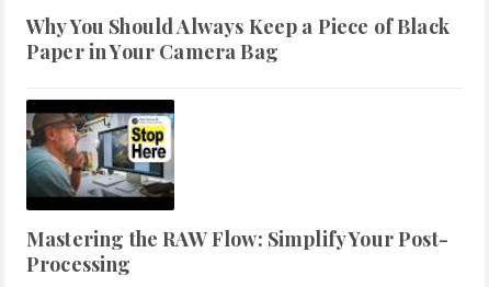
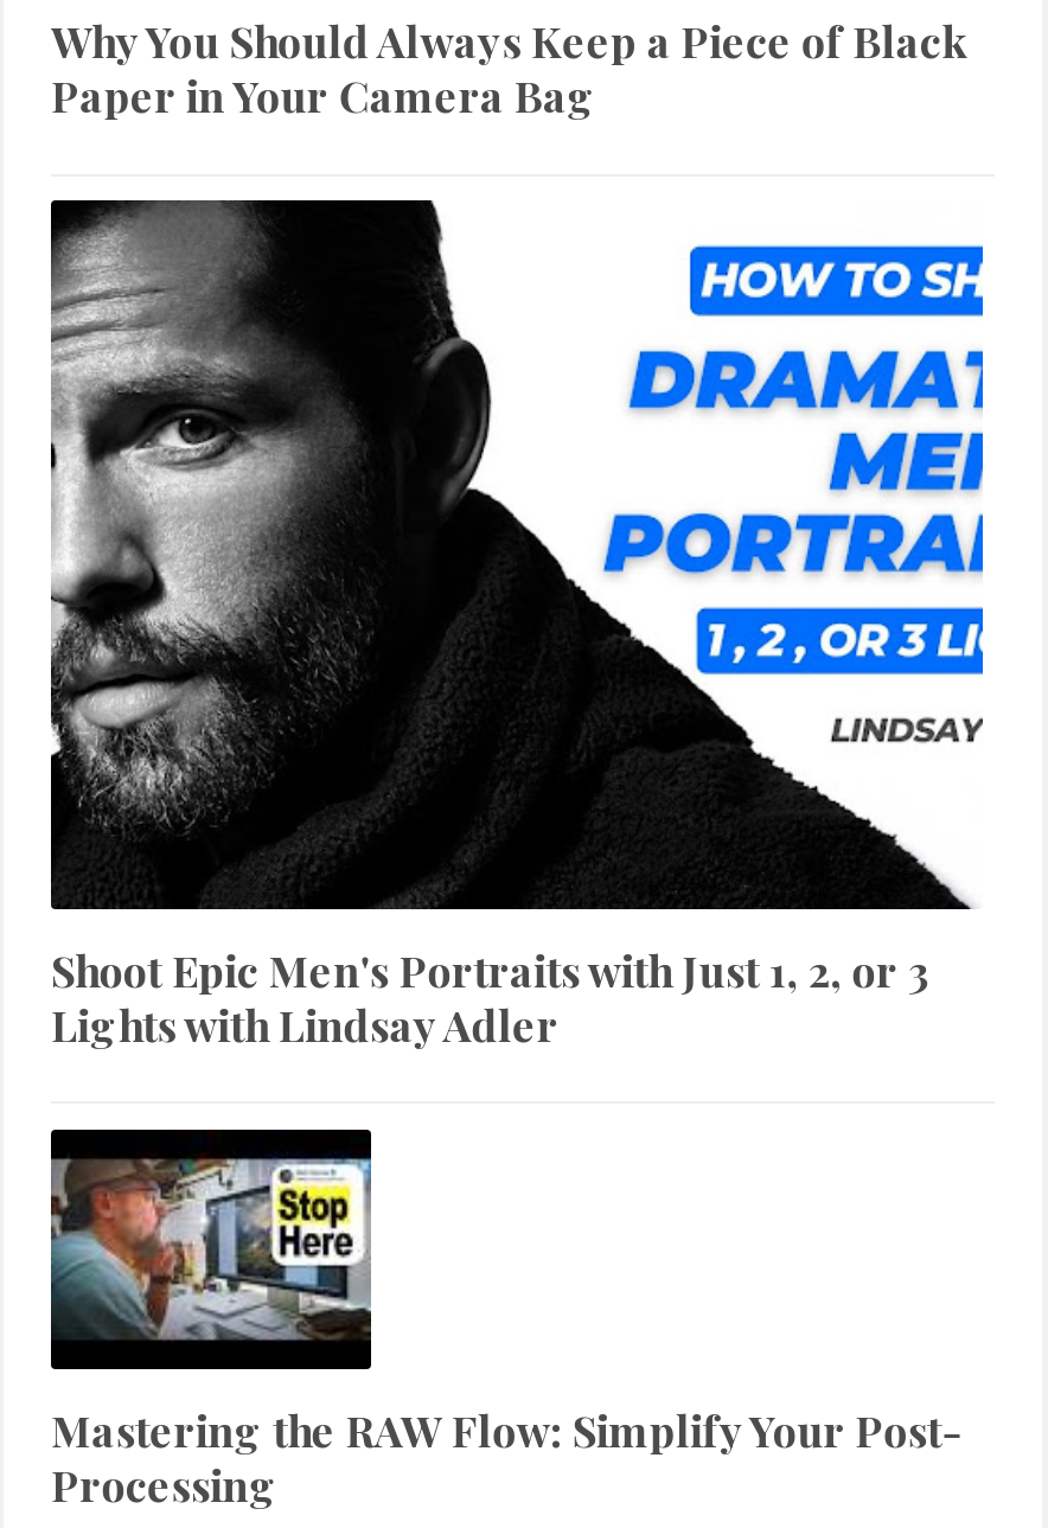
+ [image]
+ Shoot Epic Men's Portraits with Just 1, 2, or 3
+ Lights with Lindsay Adler
